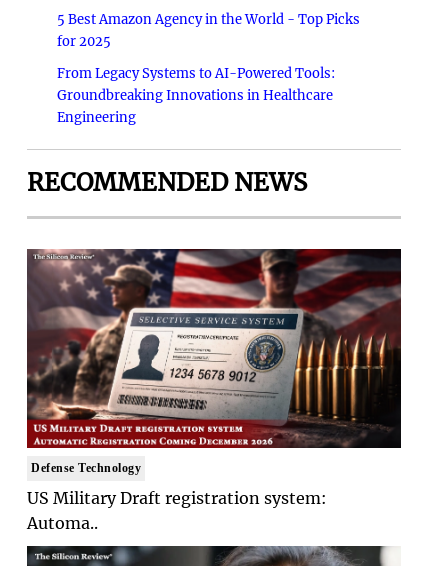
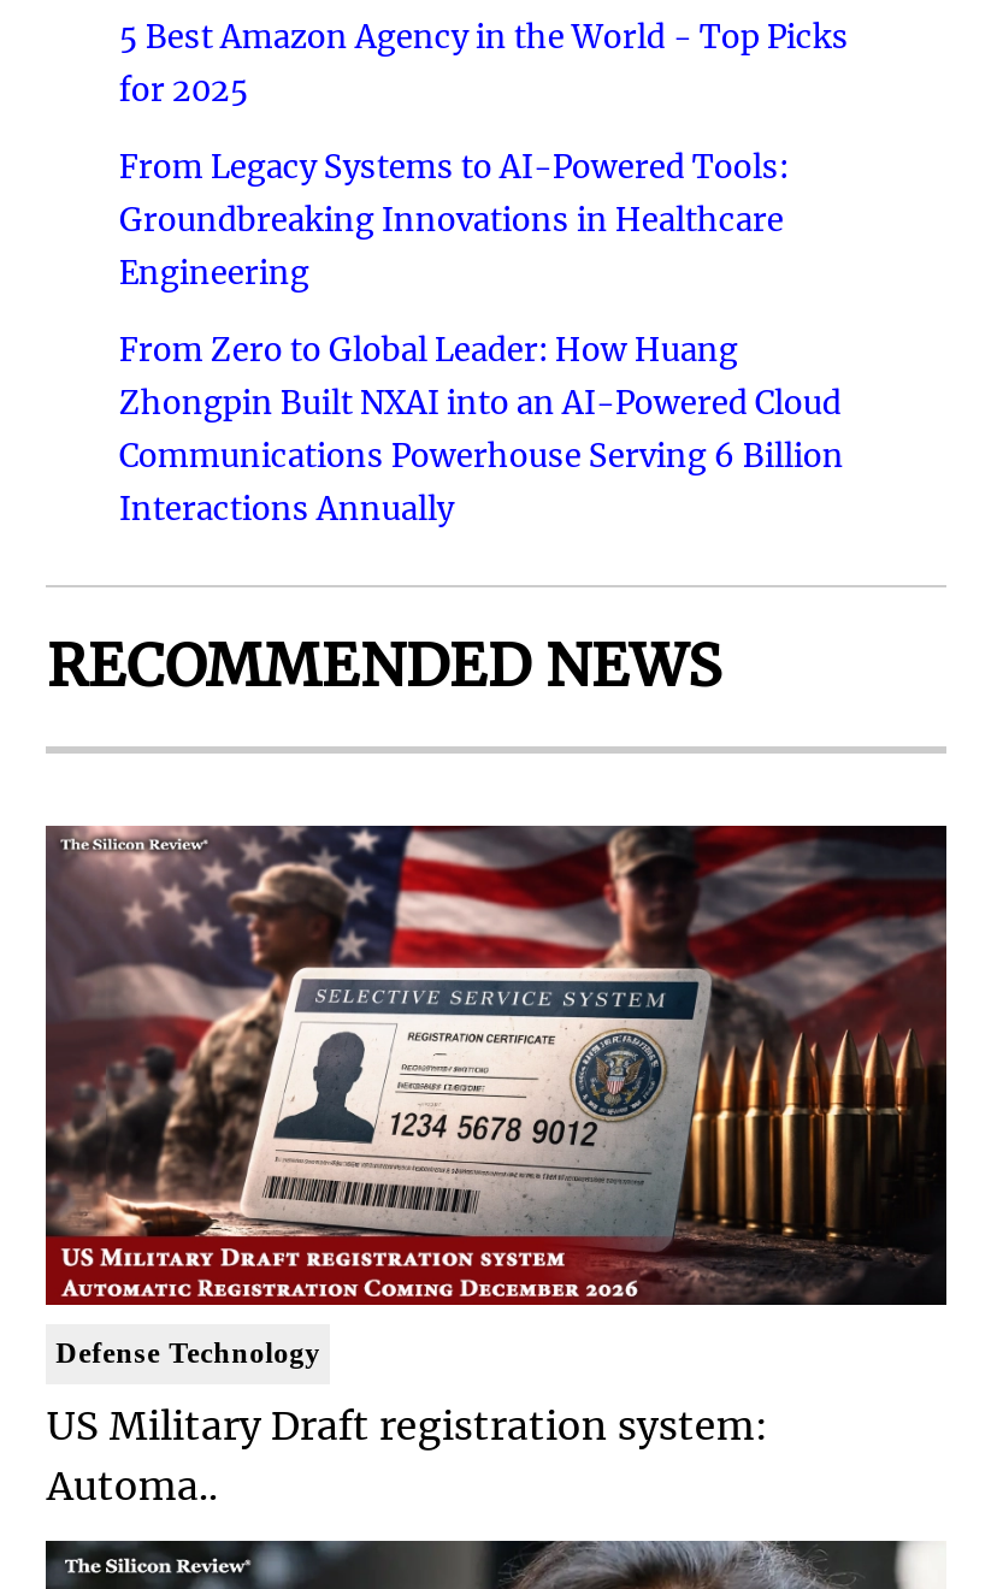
+ From Zero to Global Leader: How Huang
+ Zhongpin Built NXAI into an AI-Powered Cloud
+ Communications Powerhouse Serving 6 Billion
+ Interactions Annually
